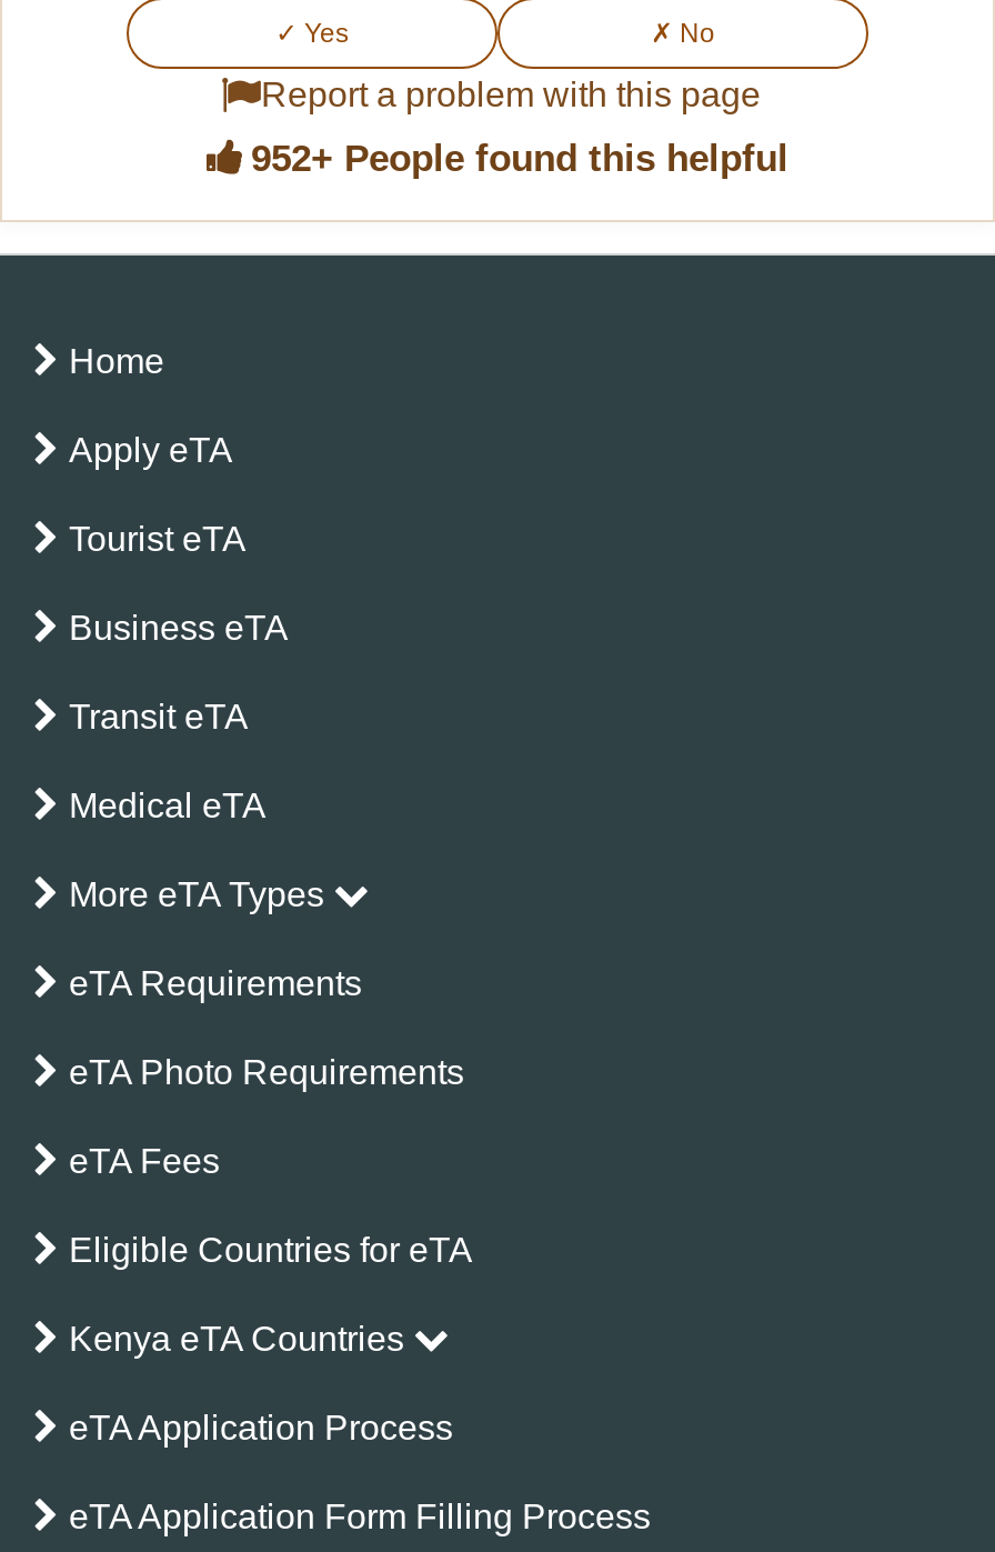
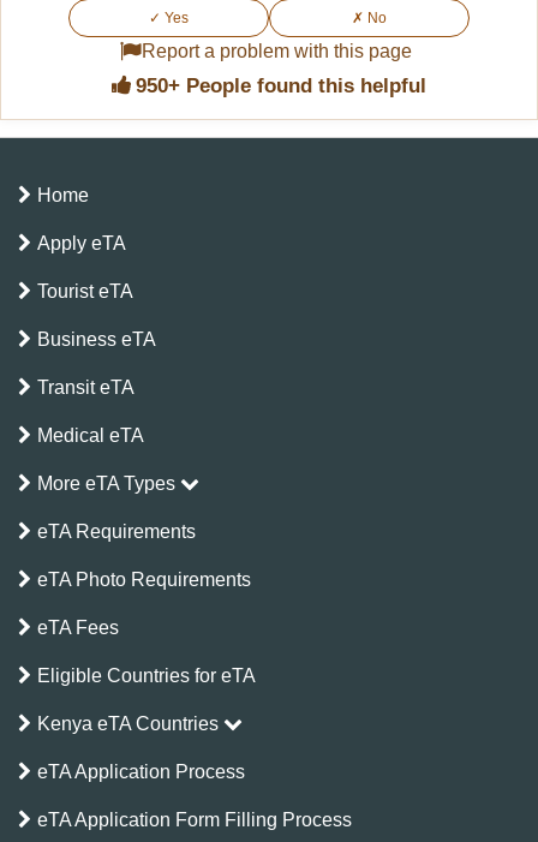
- 952+ People found this helpful
+ 950+ People found this helpful
